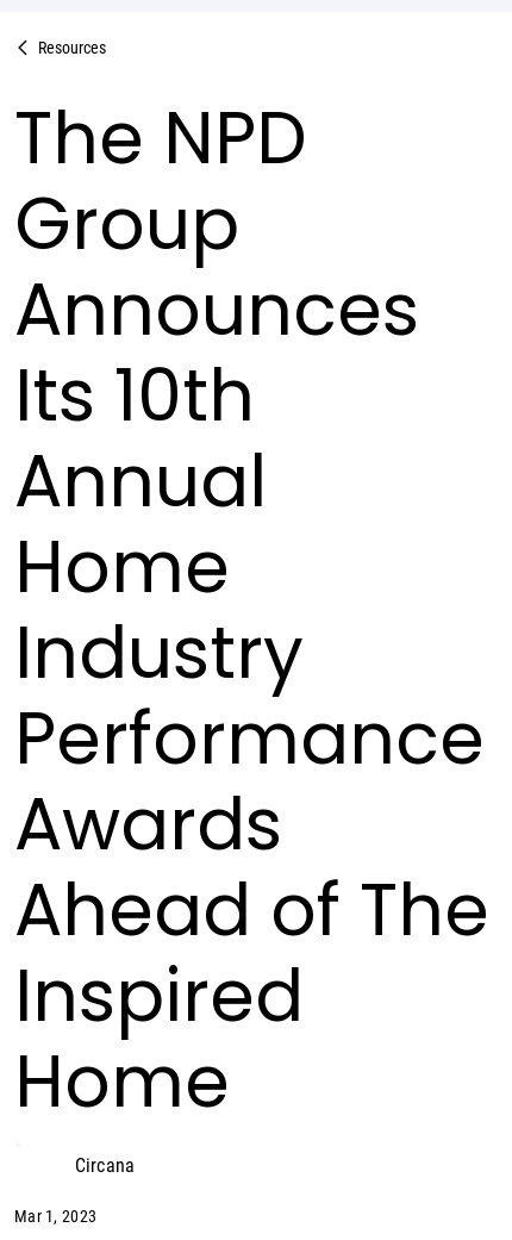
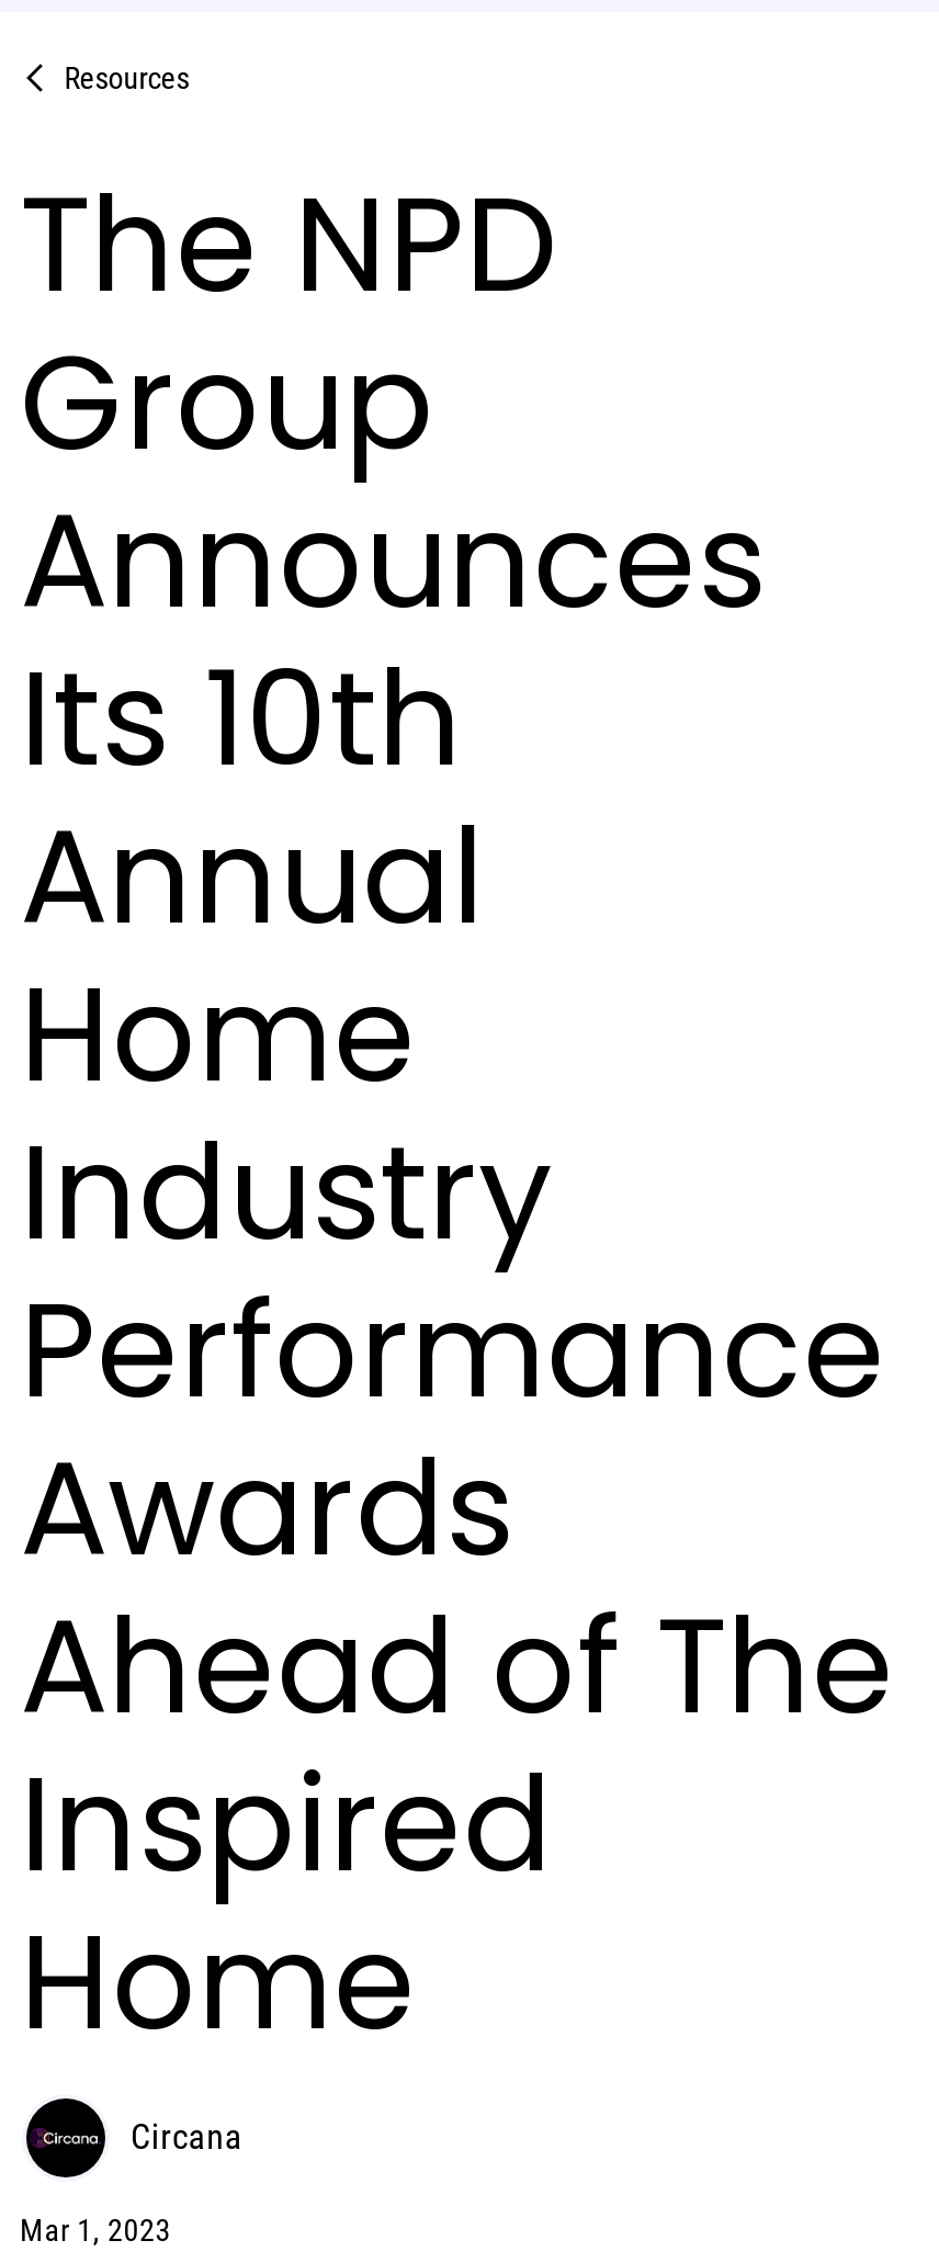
+ [image]
